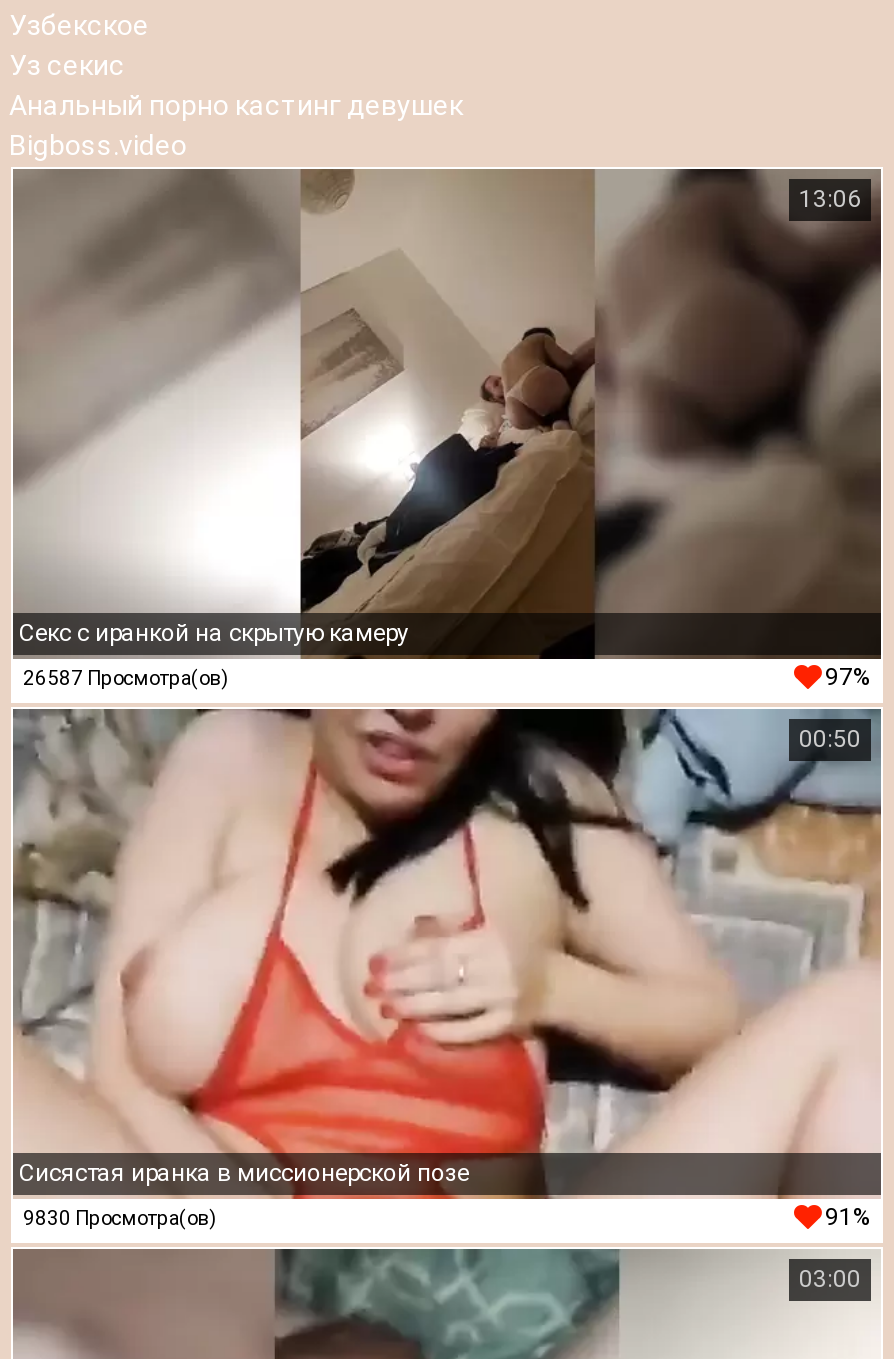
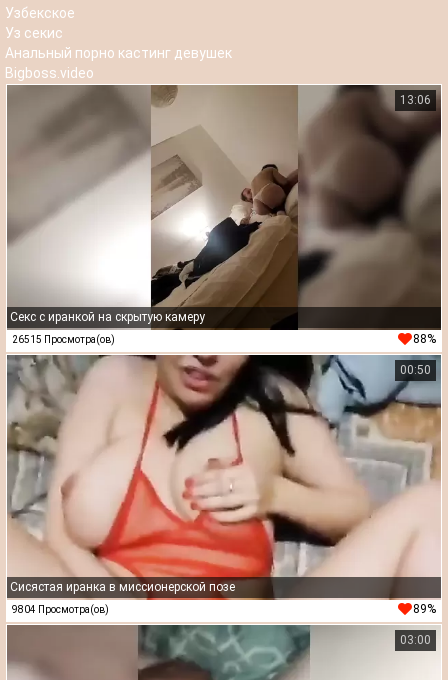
- 26587 Просмотра(ов)
+ 26515 Просмотра(ов)

- 97%
+ 88%

- 9830 Просмотра(ов)
+ 9804 Просмотра(ов)

- 91%
+ 89%
